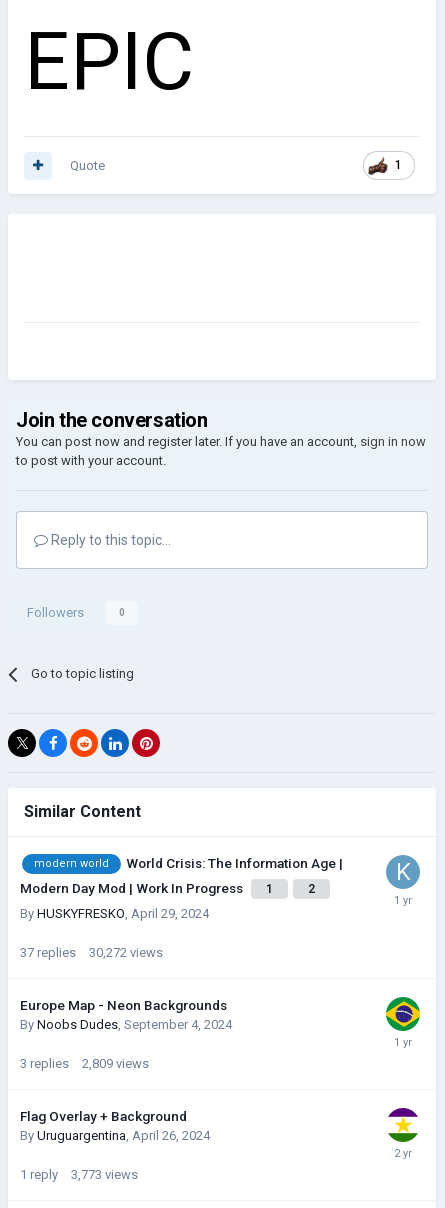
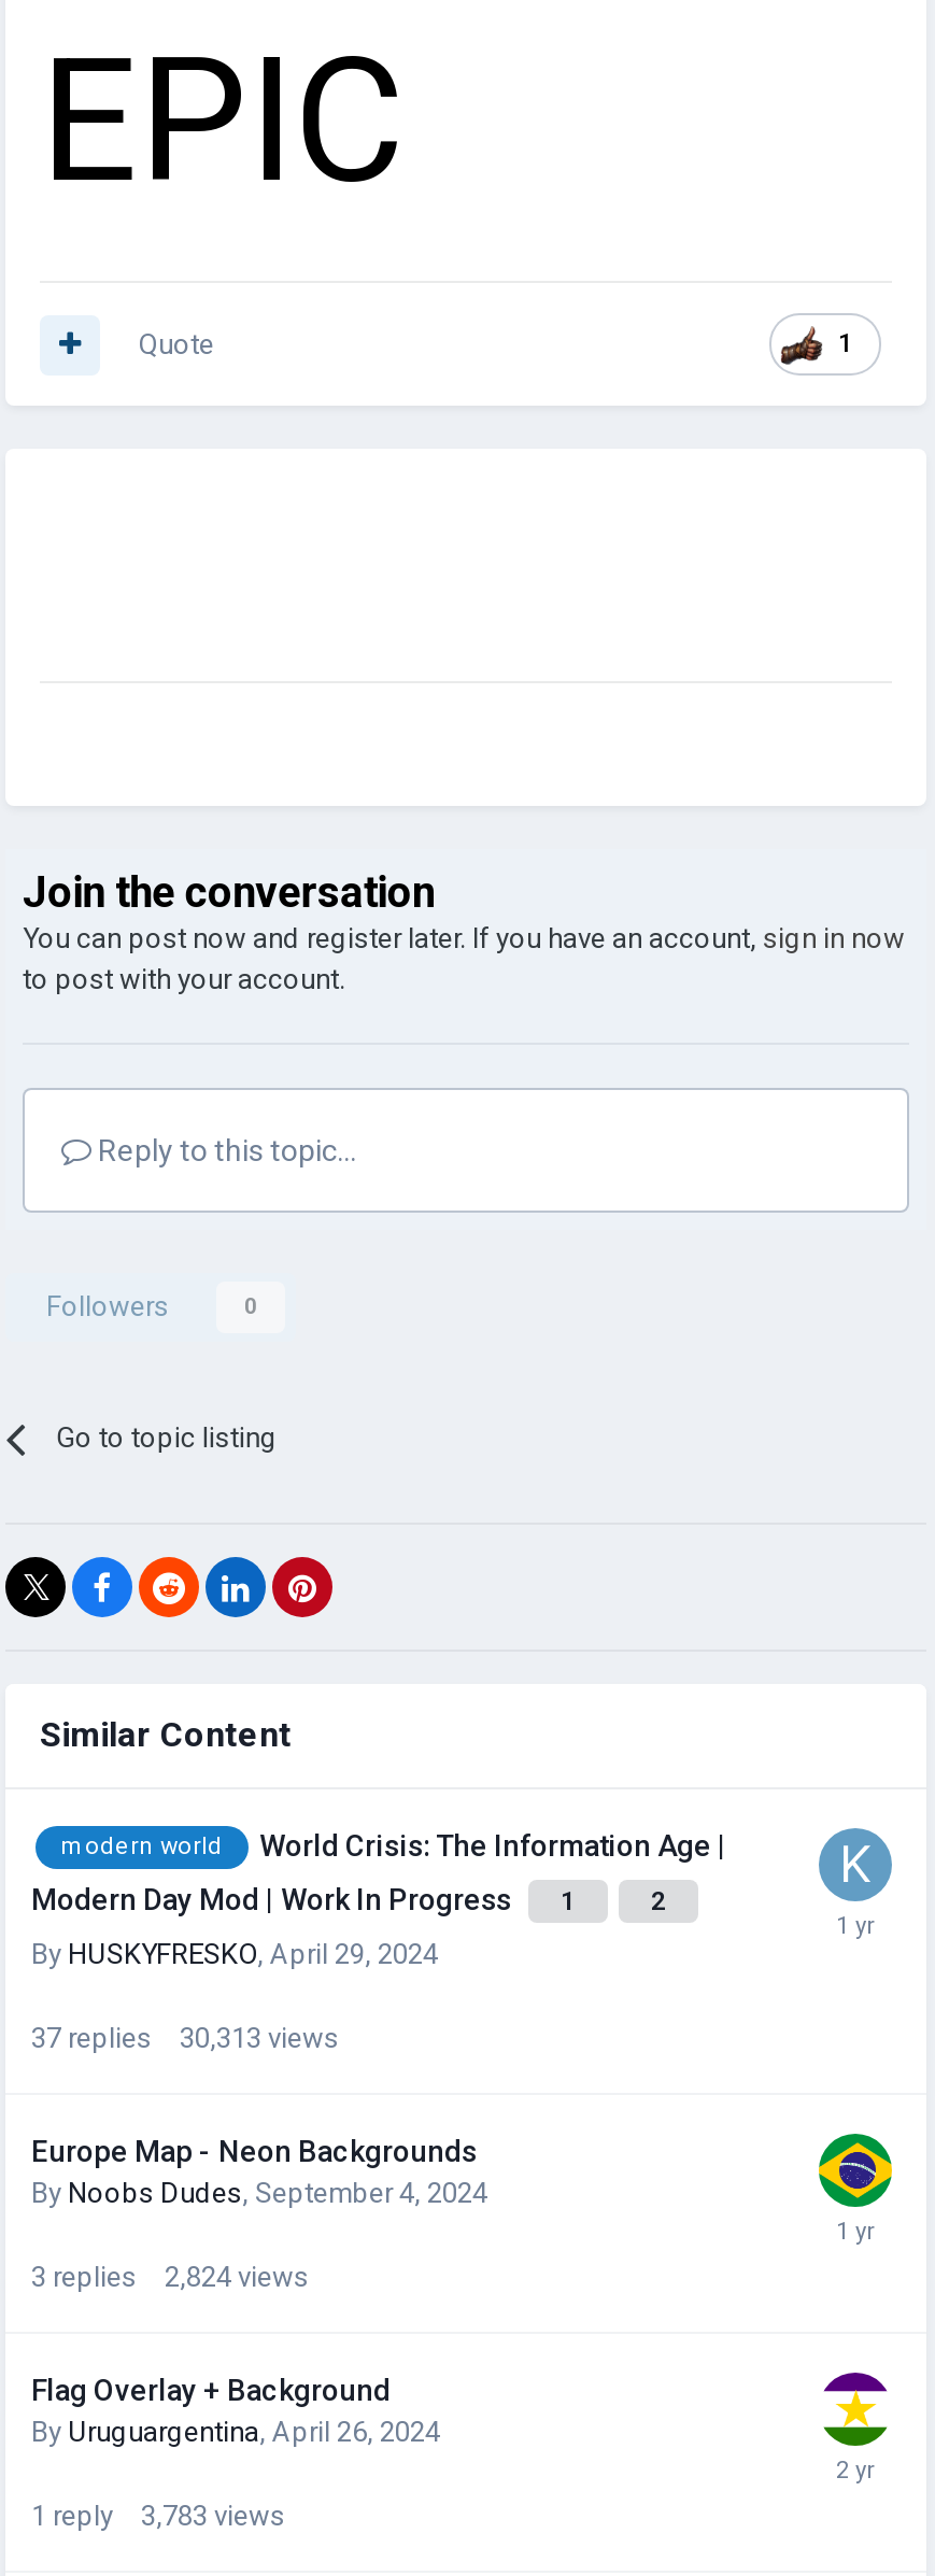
- 37 replies 30,272 views
+ 37 replies 30,313 views

- 3 replies 2,809 views
+ 3 replies 2,824 views

- 1 reply 3,773 views
+ 1 reply 3,783 views
